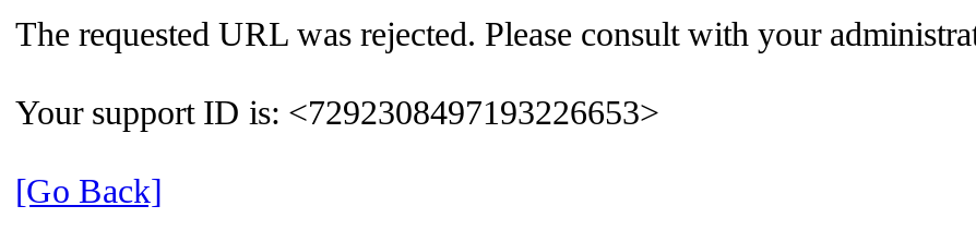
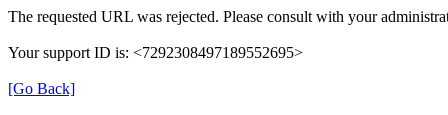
- Your support ID is: <7292308497193226653>
+ Your support ID is: <7292308497189552695>
